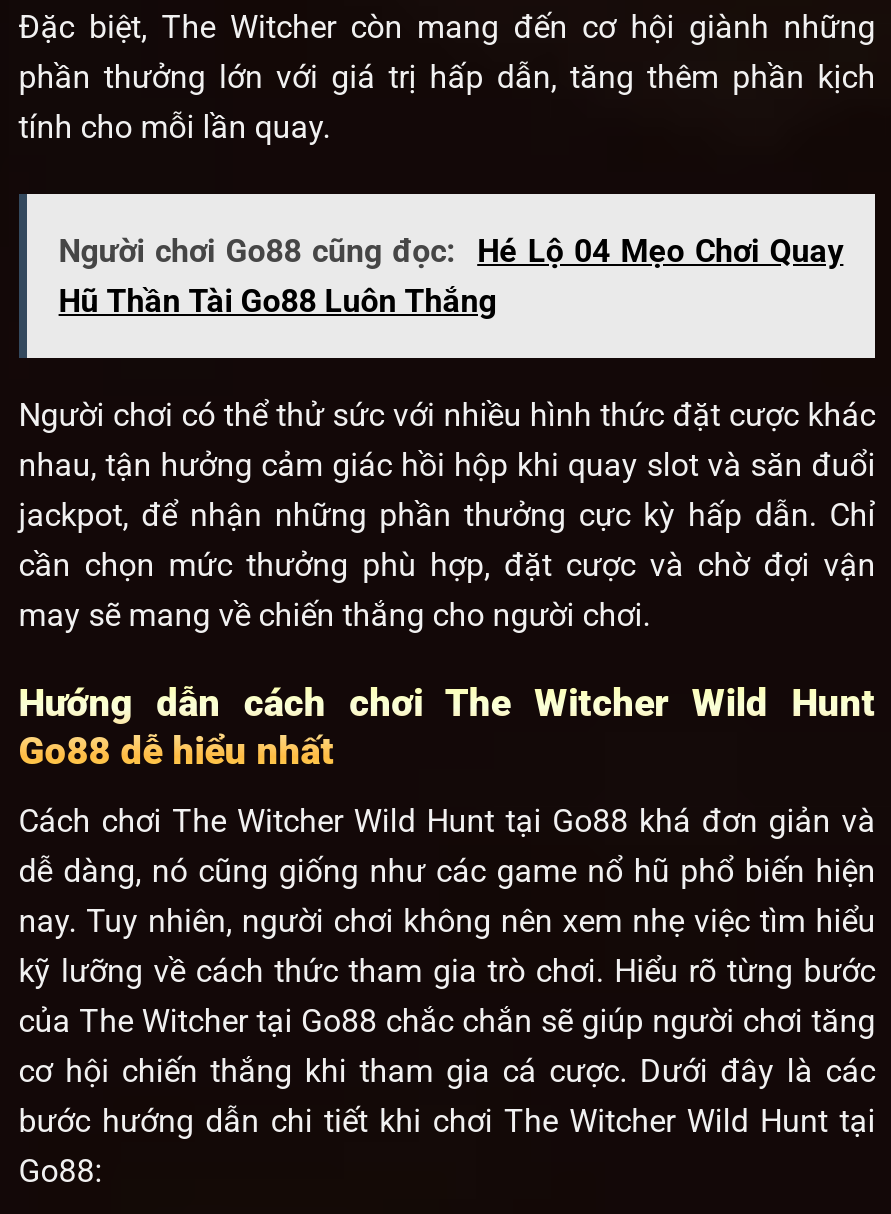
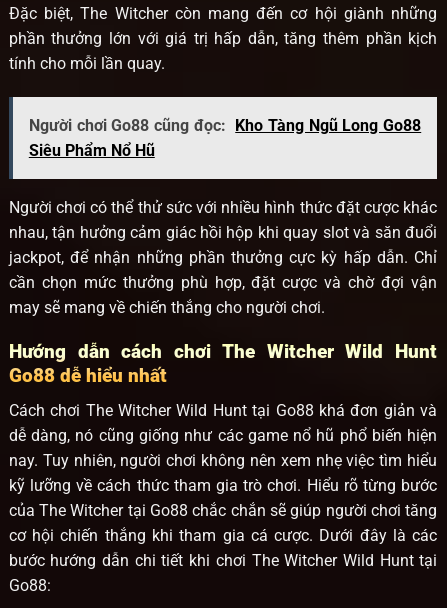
- Người chơi Go88 cũng đọc: Hé Lộ 04 Mẹo Chơi Quay
- Hũ Thần Tài Go88 Luôn Thắng
+ Người chơi Go88 cũng đọc: Kho Tàng Ngũ Long Go88
+ Siêu Phẩm Nổ Hũ
